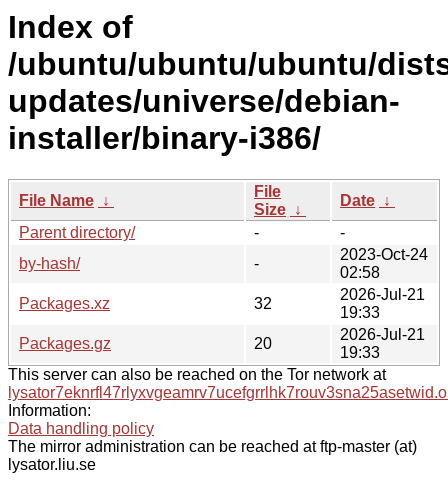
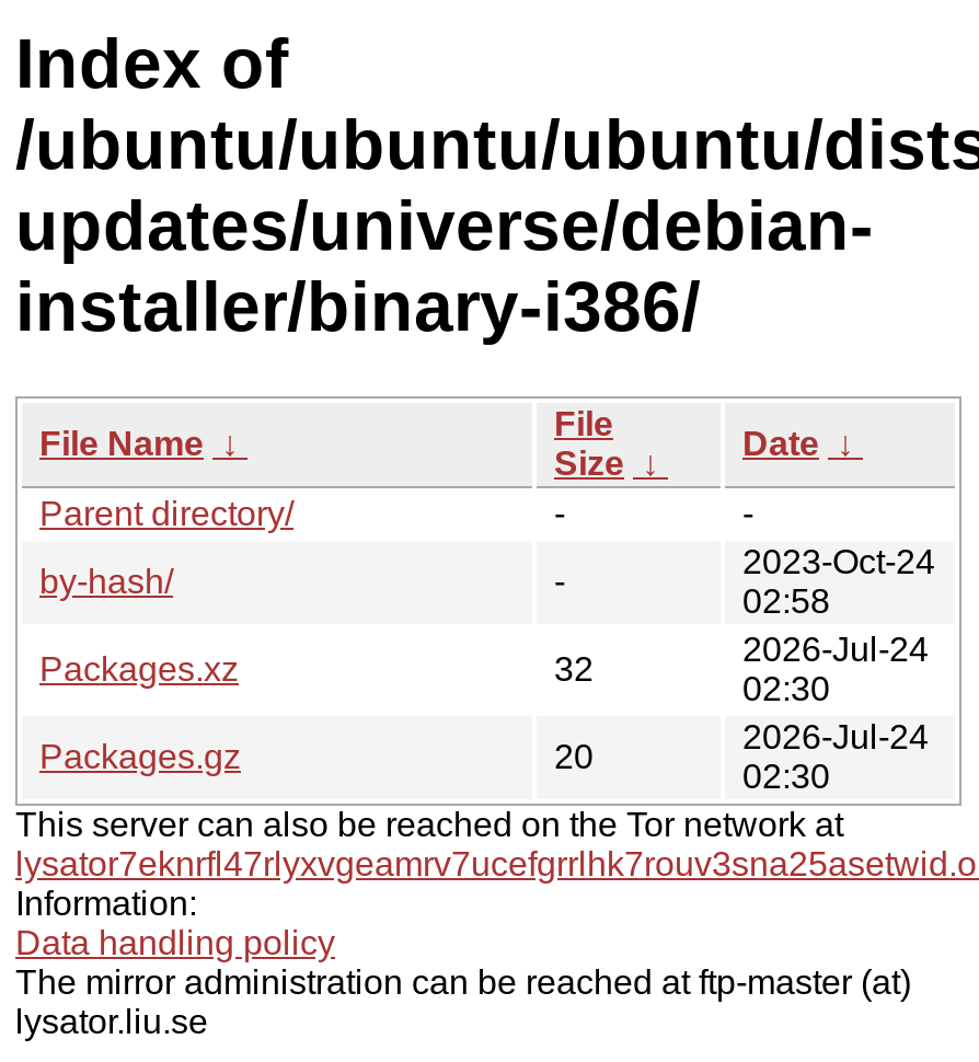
- 2026-Jul-21
- 19:33
+ 2026-Jul-24
+ 02:30

- 2026-Jul-21
- 19:33
+ 2026-Jul-24
+ 02:30
